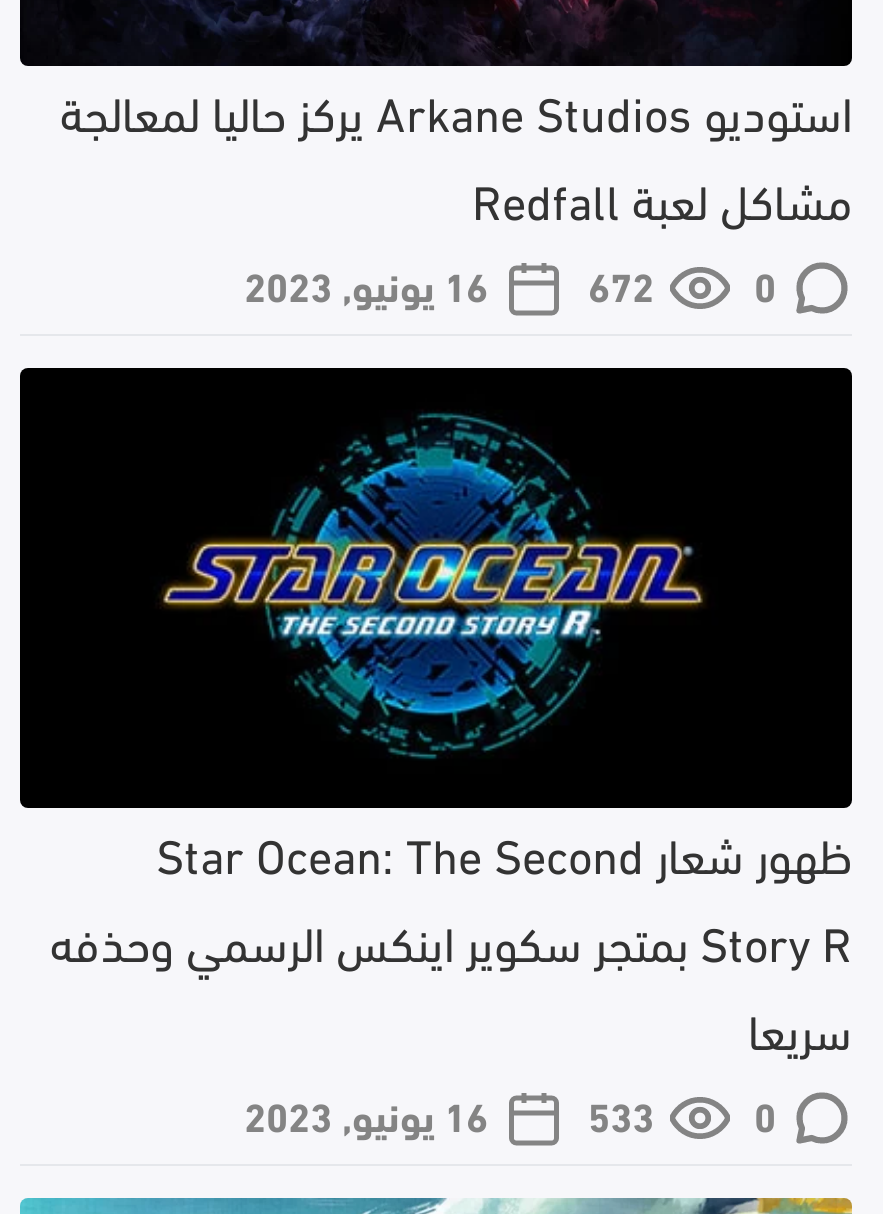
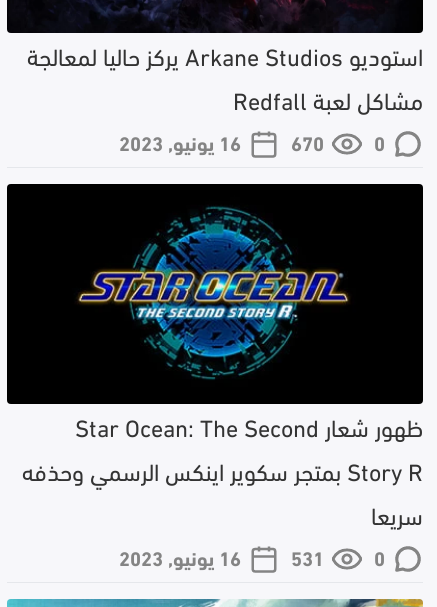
- 672
+ 670

- 533
+ 531
